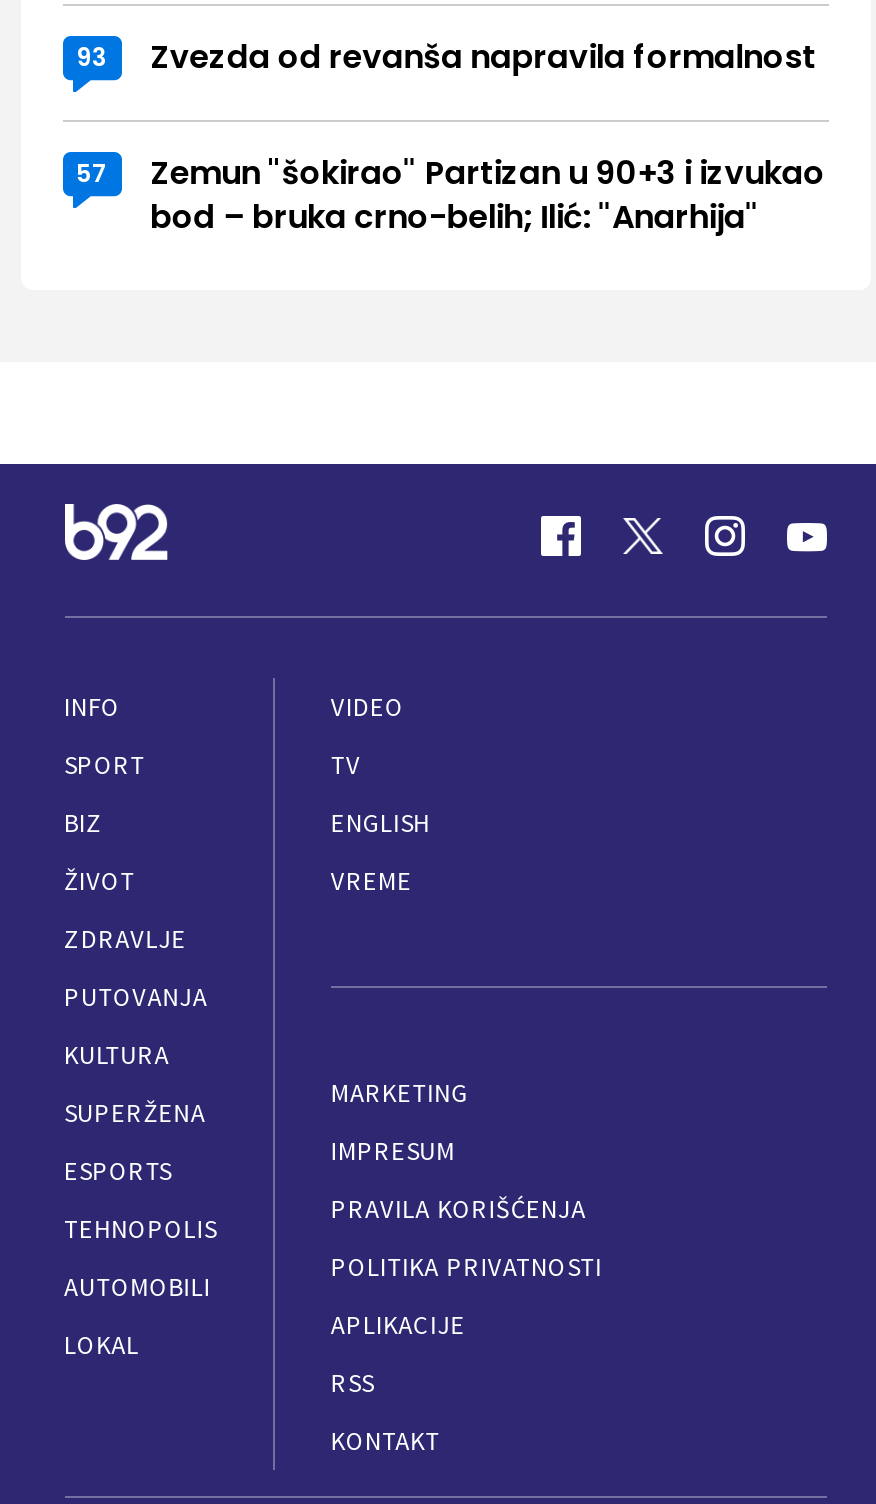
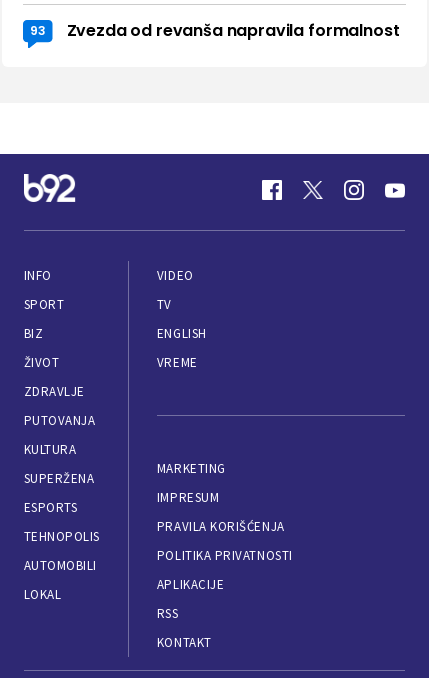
- 57
- Zemun "šokirao" Partizan u 90+3 i izvukao
- bod – bruka crno-belih; Ilić: "Anarhija"
